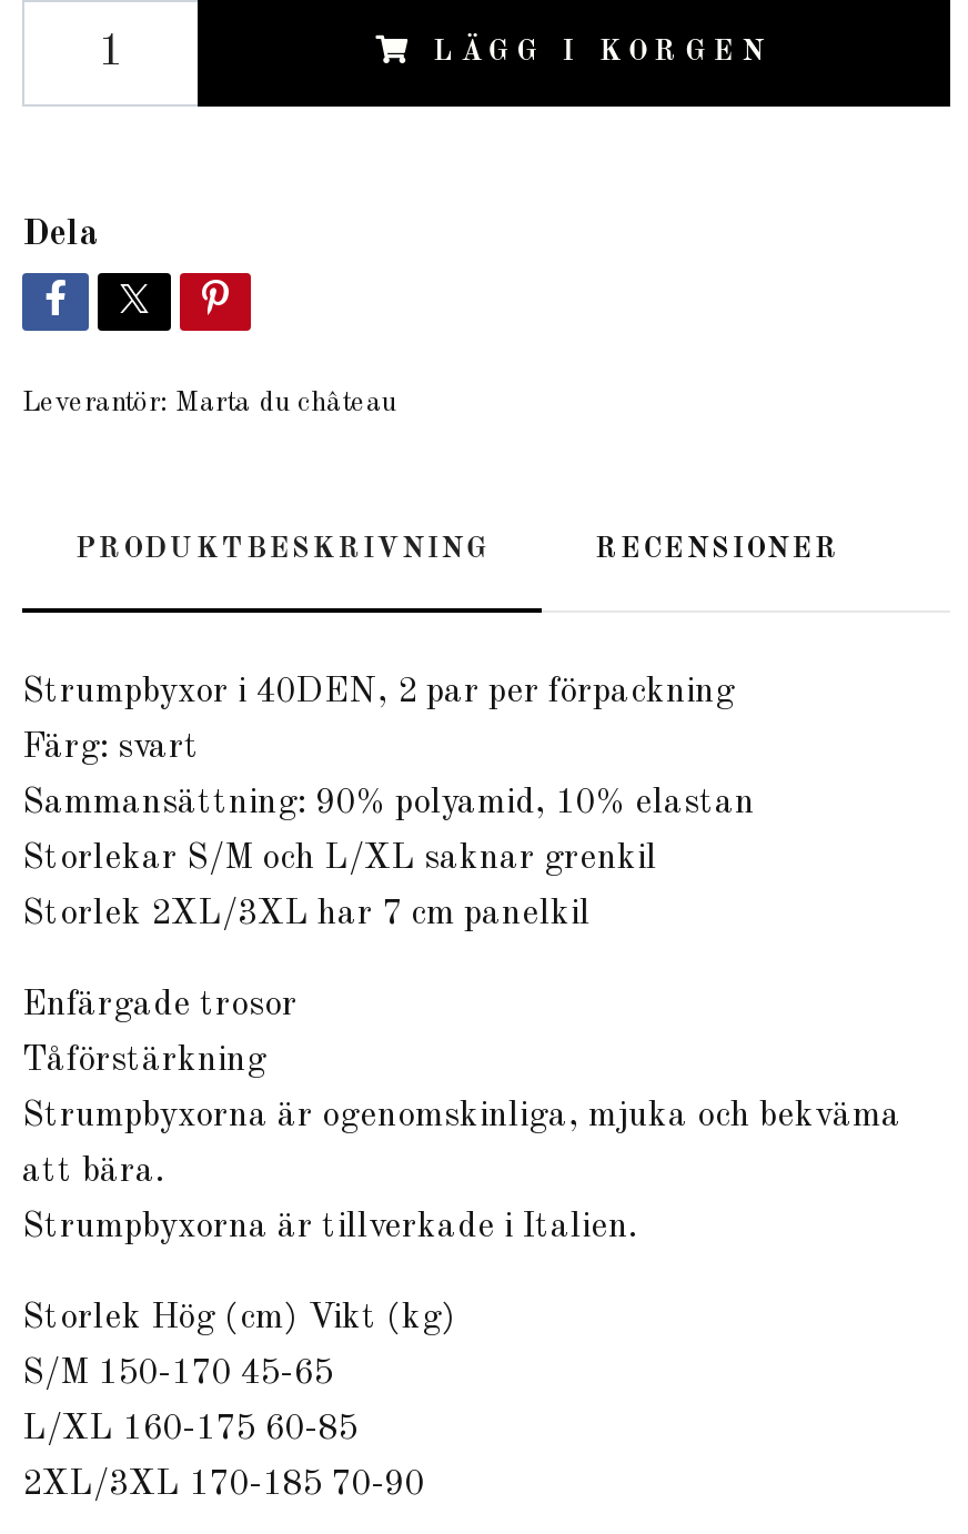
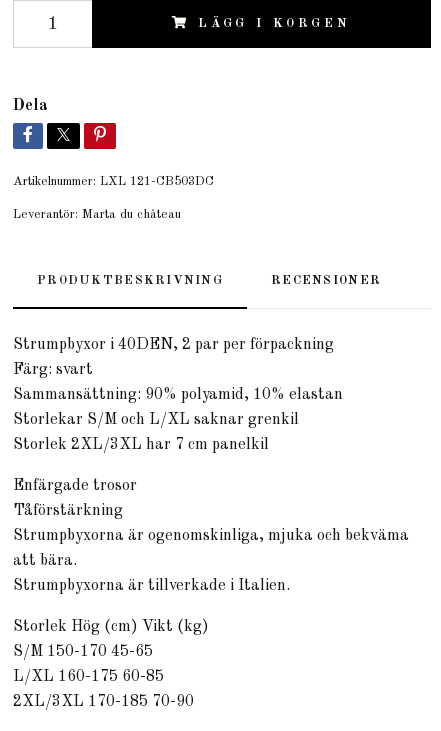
+ Artikelnummer: LXL 121-CB503DC
